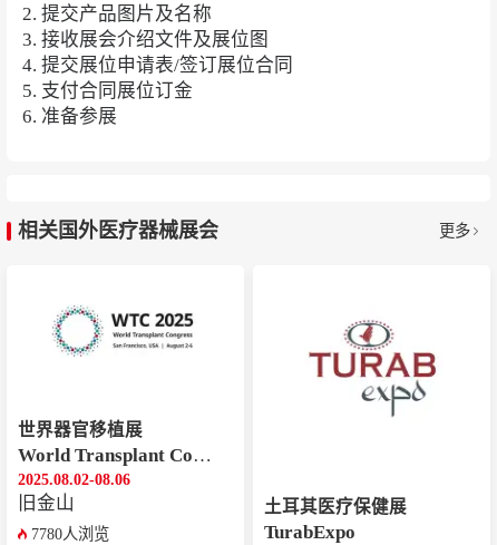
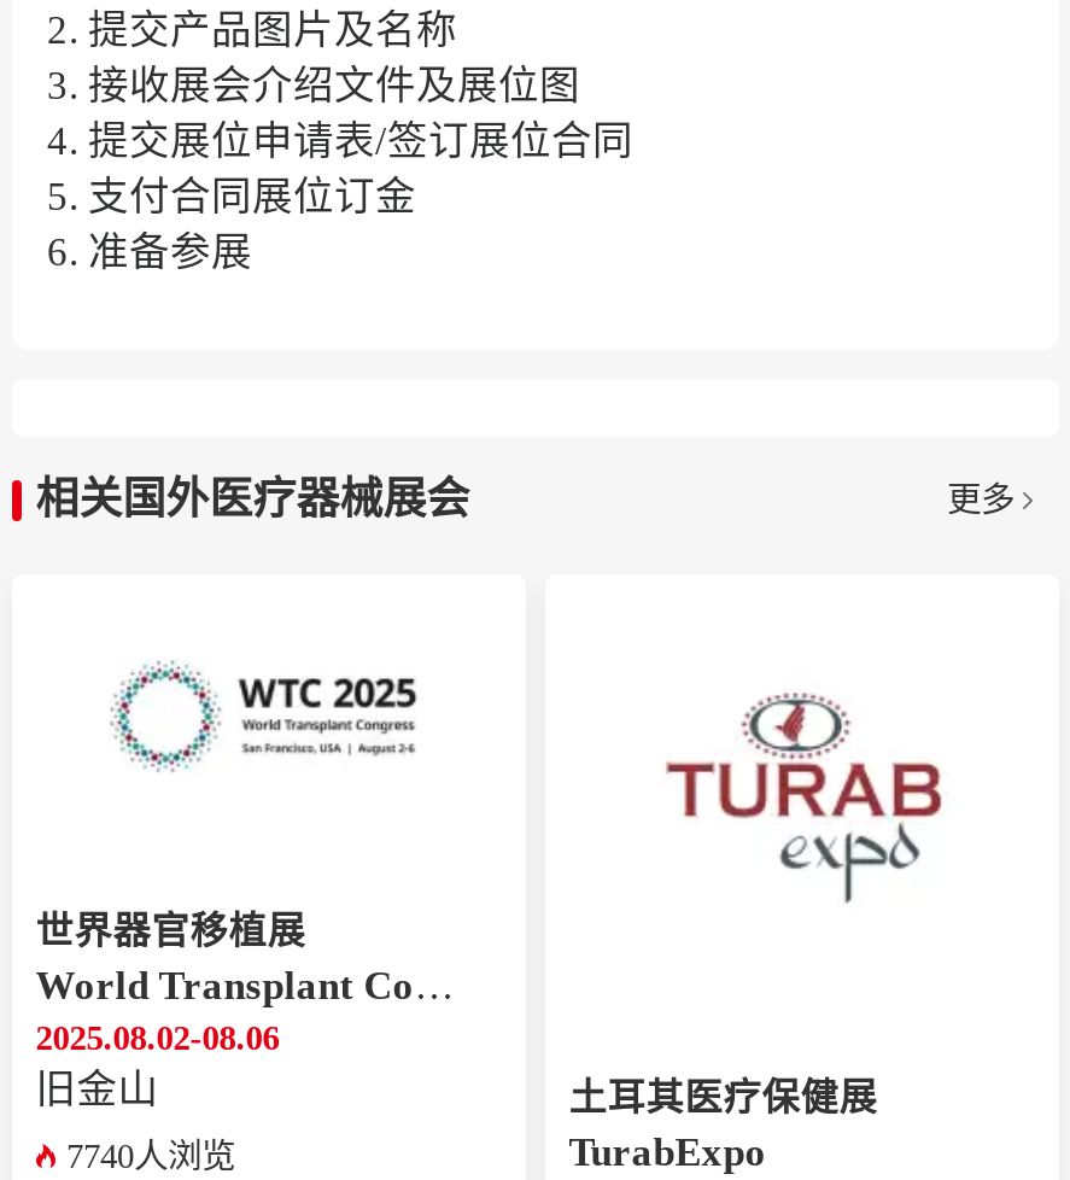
- 7780人浏览
+ 7740人浏览
